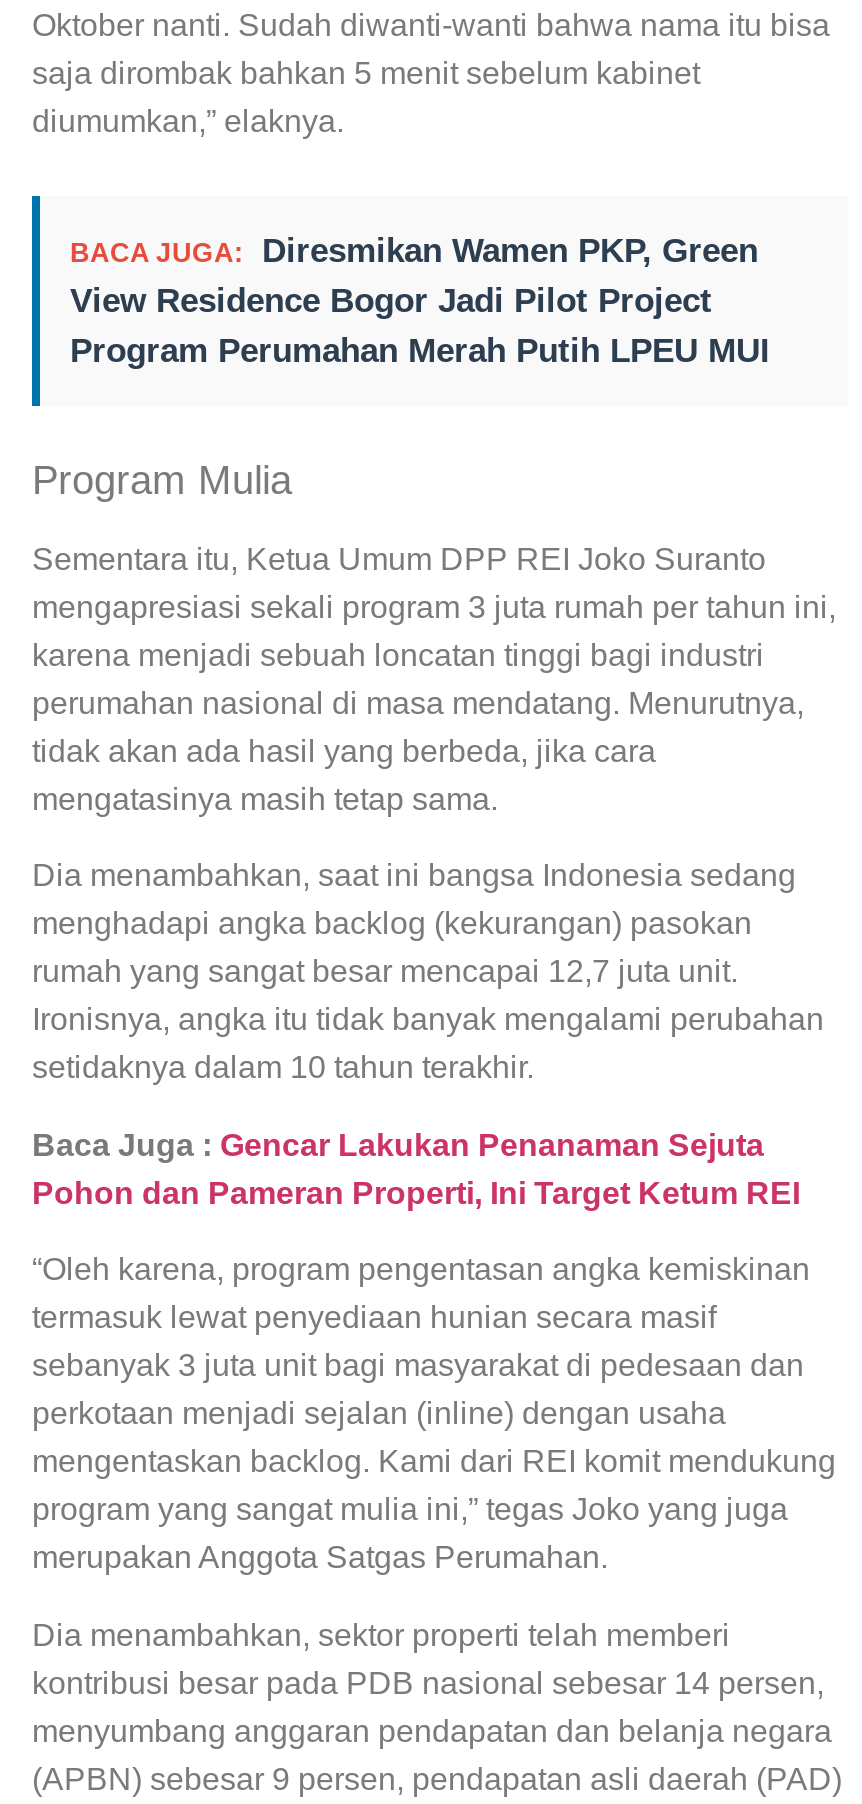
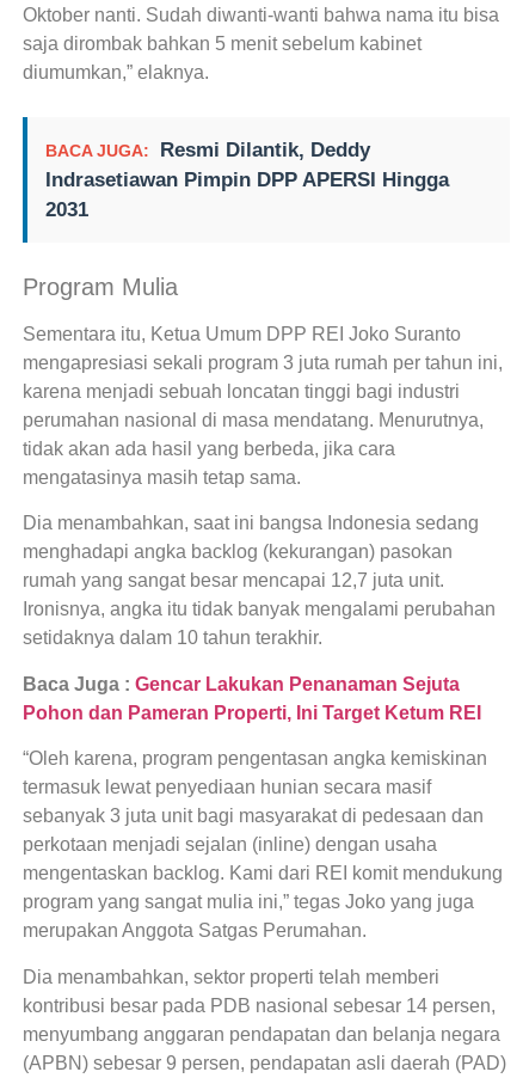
- BACA JUGA: Diresmikan Wamen PKP, Green
- View Residence Bogor Jadi Pilot Project
- Program Perumahan Merah Putih LPEU MUI
+ BACA JUGA: Resmi Dilantik, Deddy
+ Indrasetiawan Pimpin DPP APERSI Hingga
+ 2031
